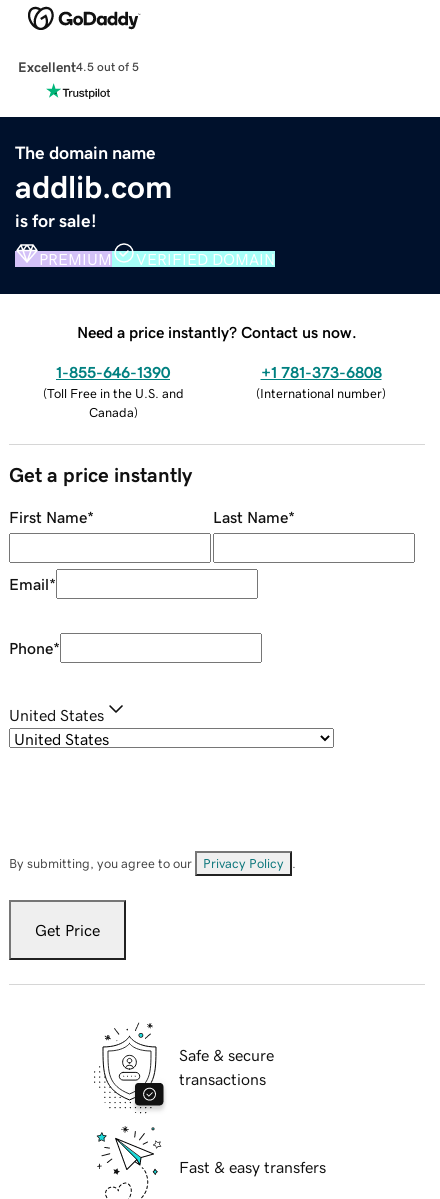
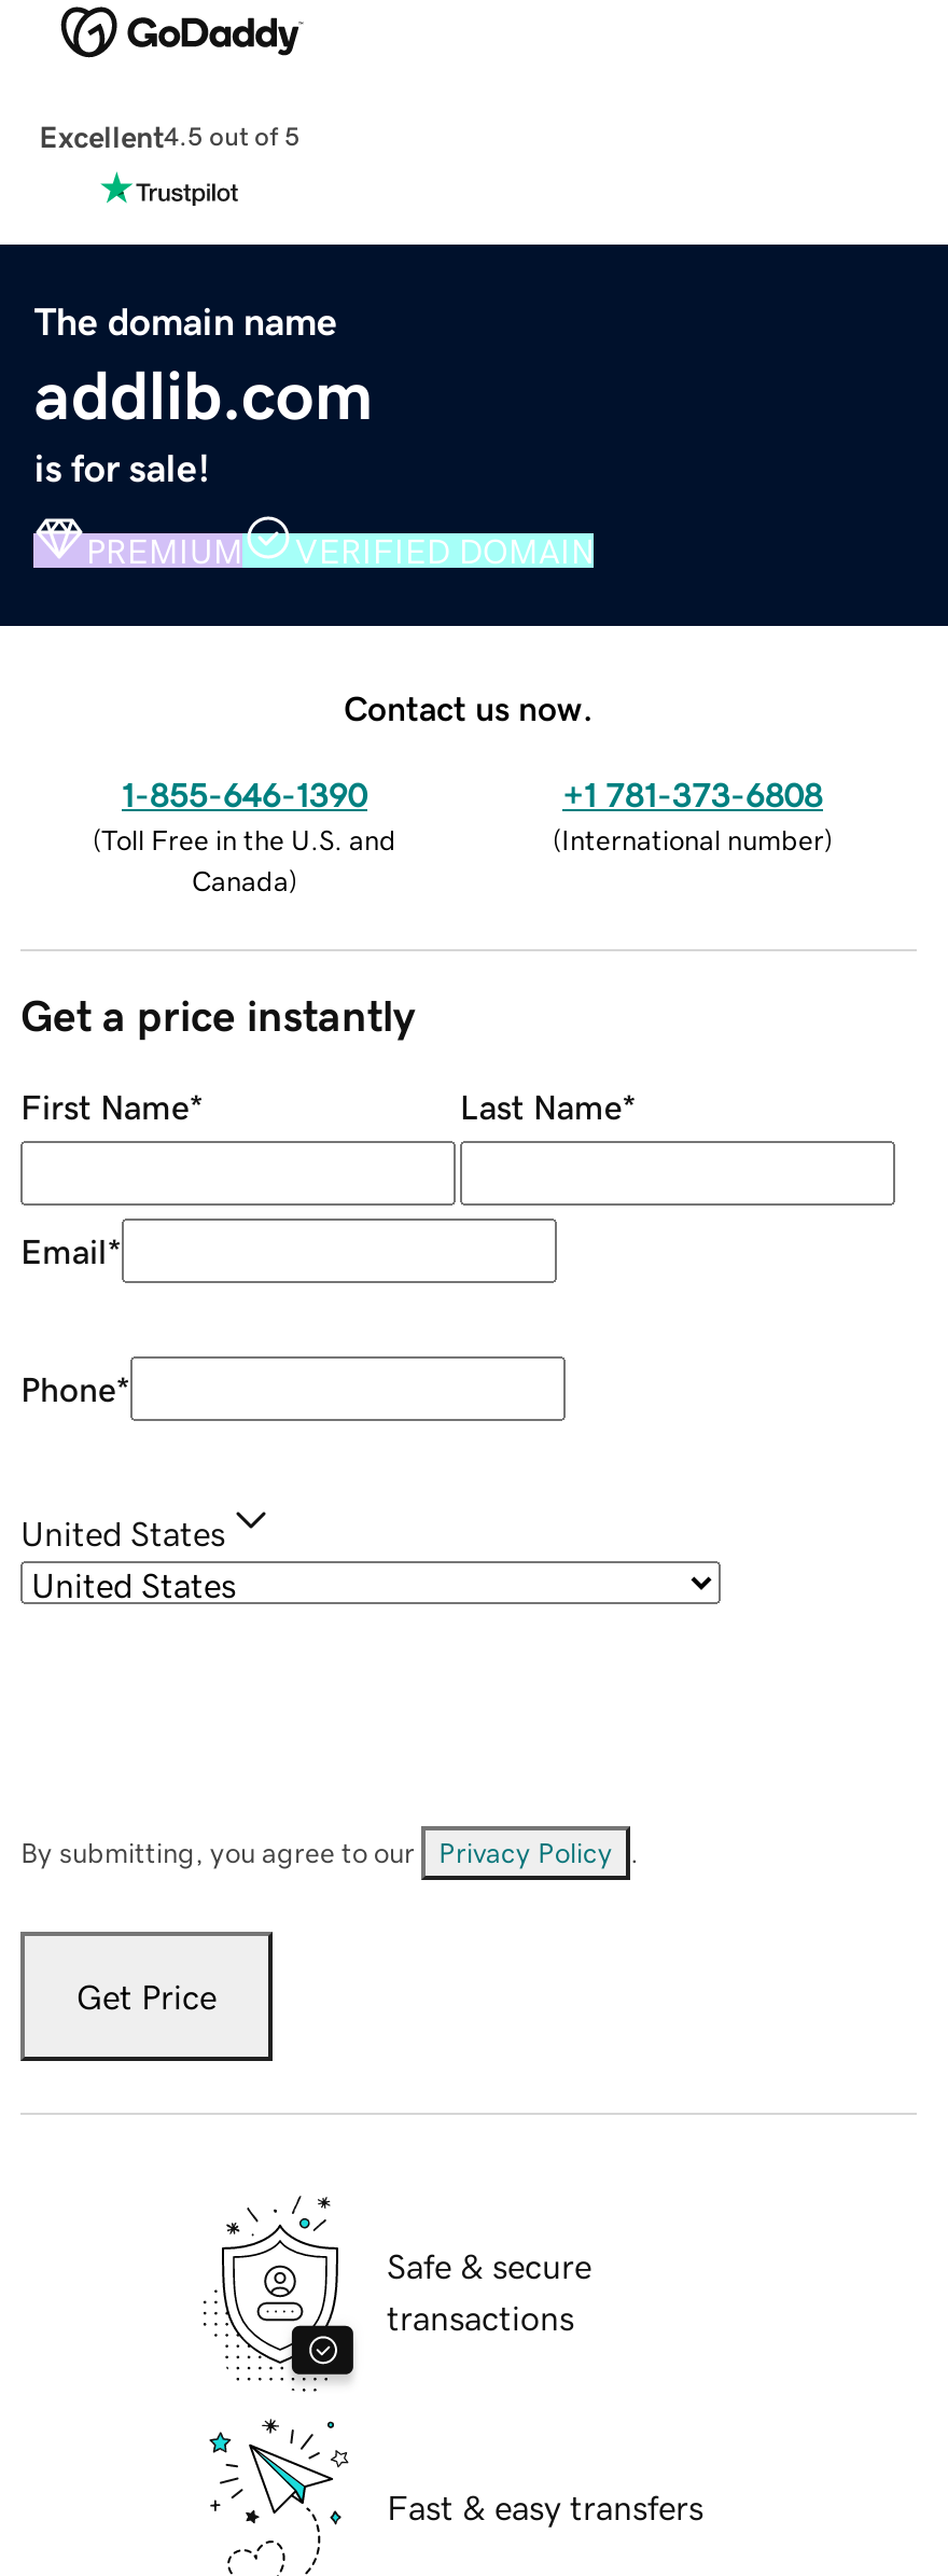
- Need a price instantly? Contact us now.
+ Contact us now.
